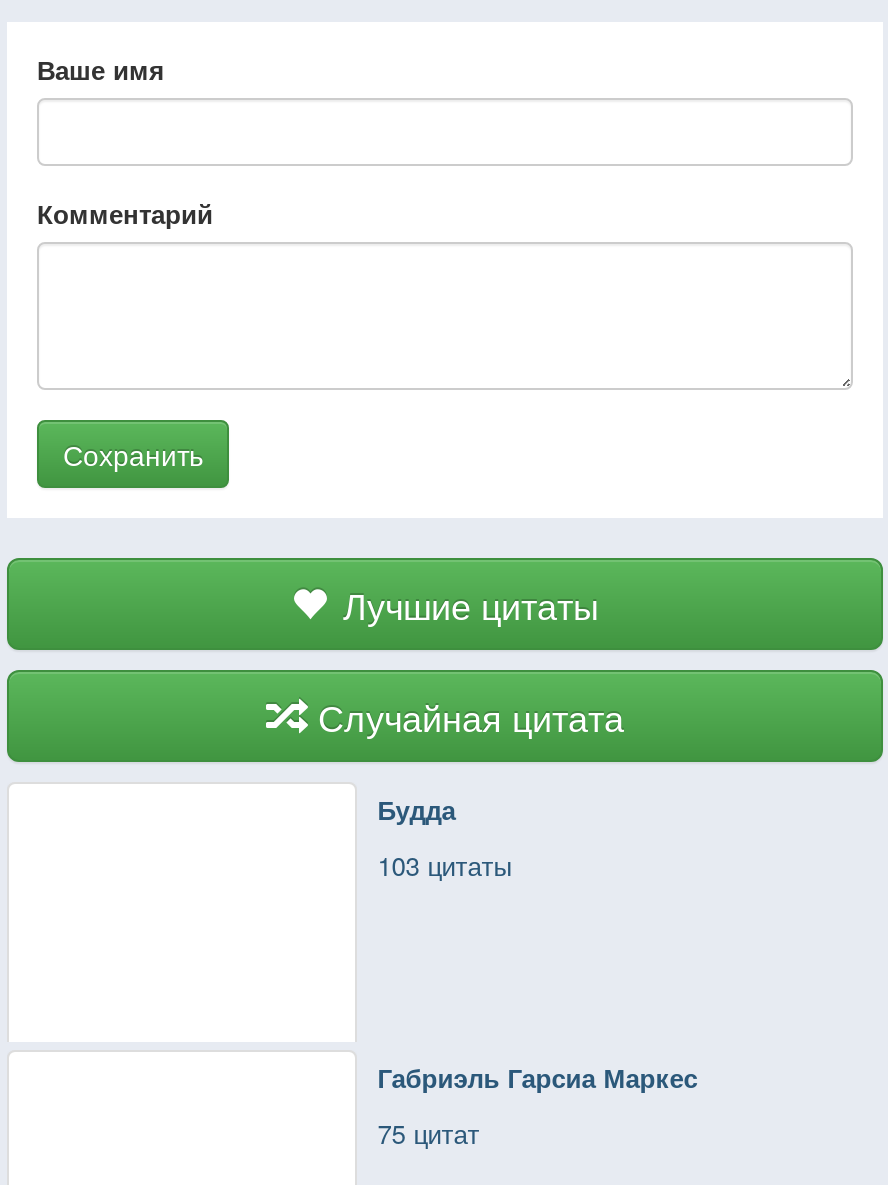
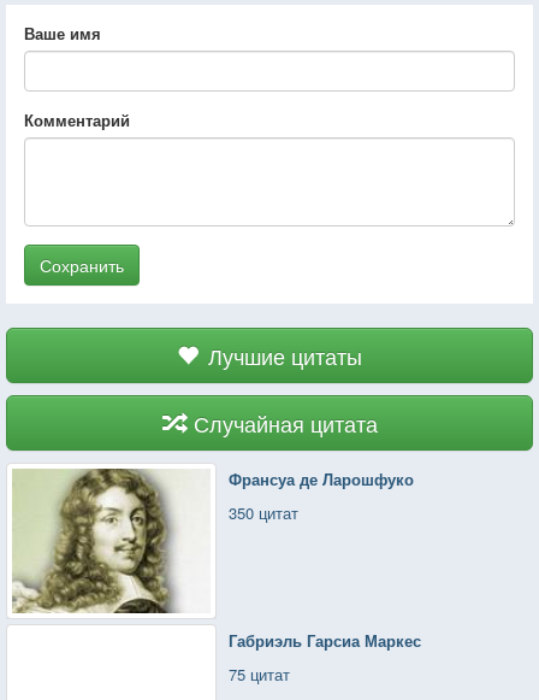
+ [image]

- Будда
+ Франсуа де Ларошфуко

- 103 цитаты
+ 350 цитат
